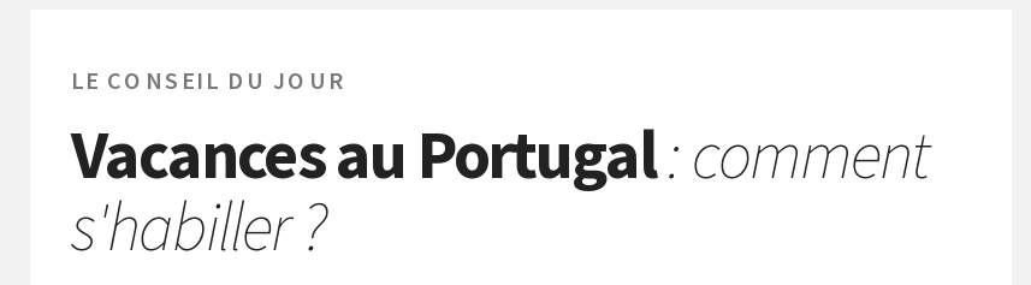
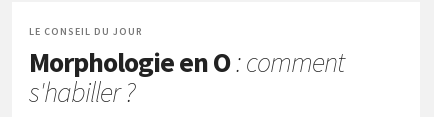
- Vacances au Portugal: comment
+ Morphologie en O: comment
